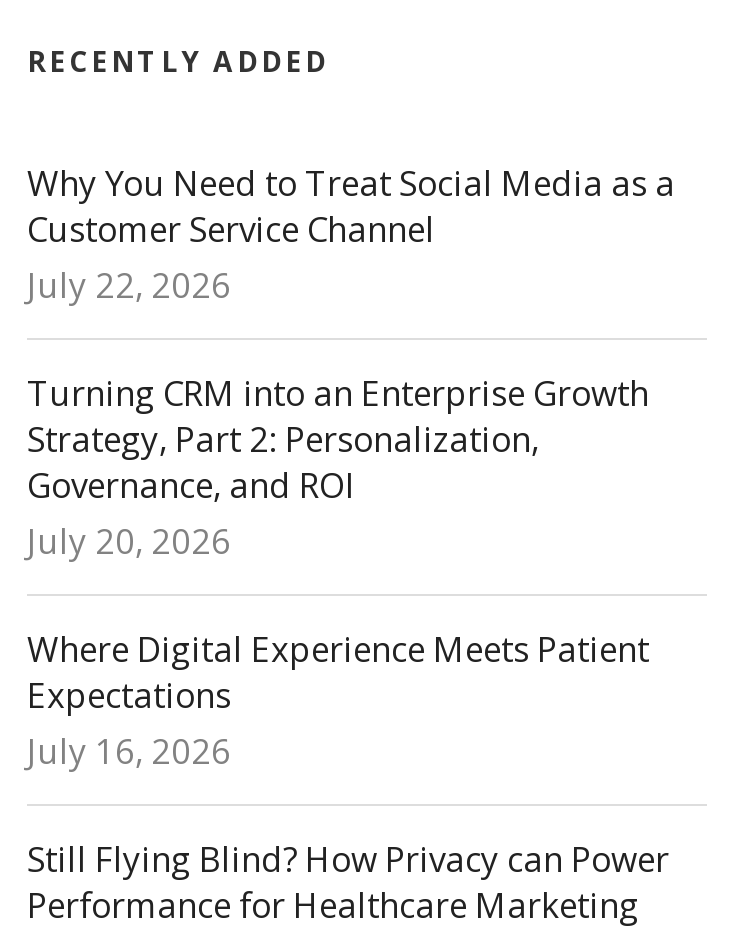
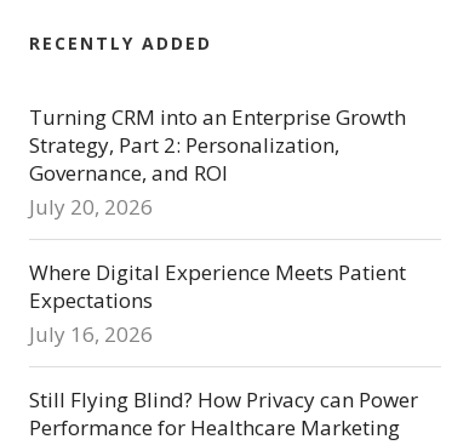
- Why You Need to Treat Social Media as a
- Customer Service Channel
- July 22, 2026
